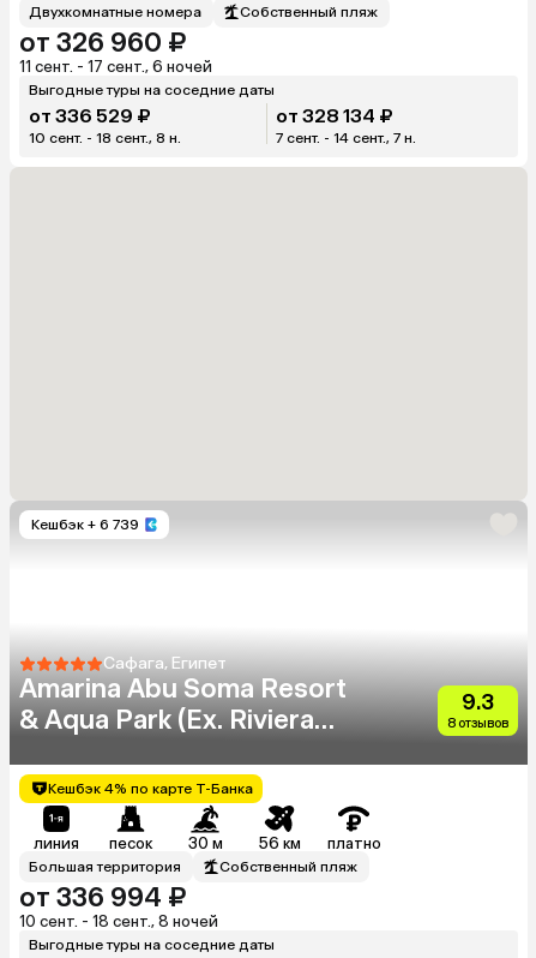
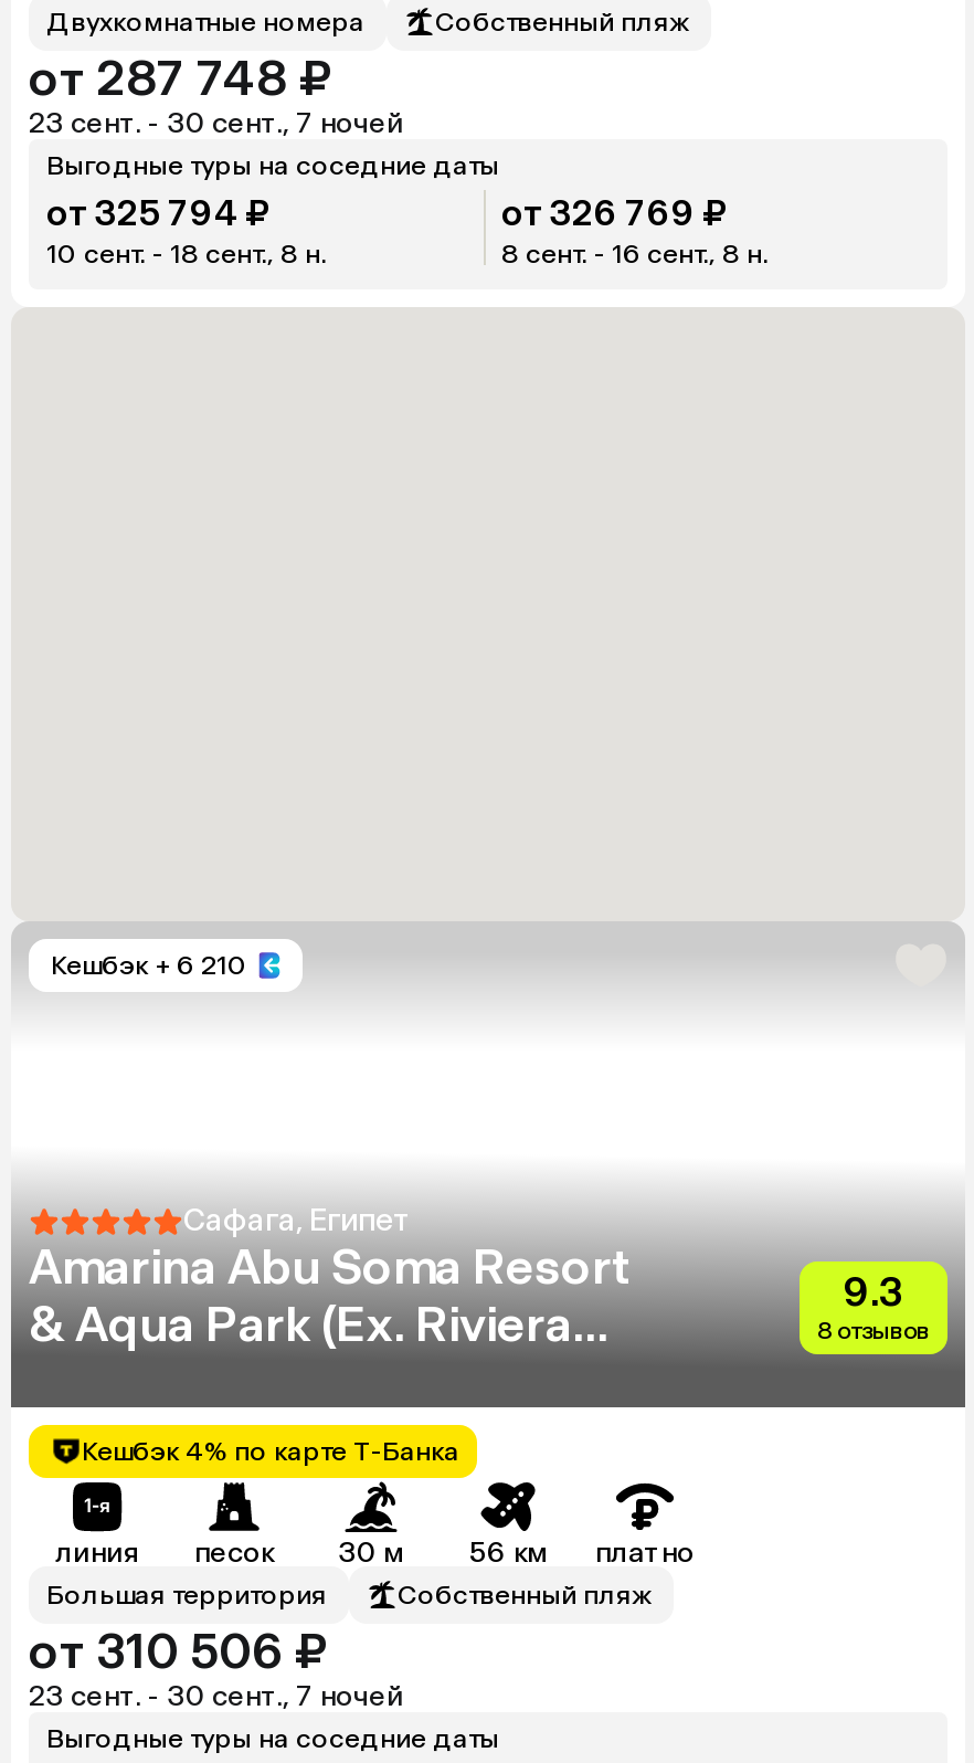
- от 326 960 ₽
+ от 287 748 ₽

- 11 сент. - 17 сент., 6 ночей
+ 23 сент. - 30 сент., 7 ночей

- от 336 529 ₽
+ от 325 794 ₽

- от 328 134 ₽
+ от 326 769 ₽

- 7 сент. - 14 сент., 7 н.
+ 8 сент. - 16 сент., 8 н.

- Кешбэк + 6 739
+ Кешбэк + 6 210

- от 336 994 ₽
+ от 310 506 ₽

- 10 сент. - 18 сент., 8 ночей
+ 23 сент. - 30 сент., 7 ночей
